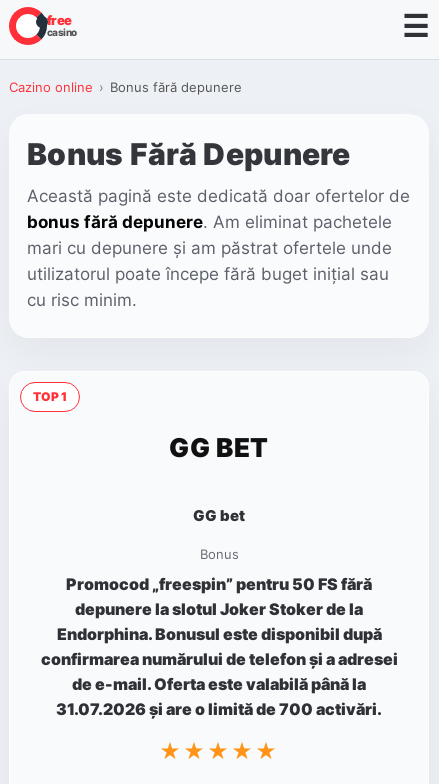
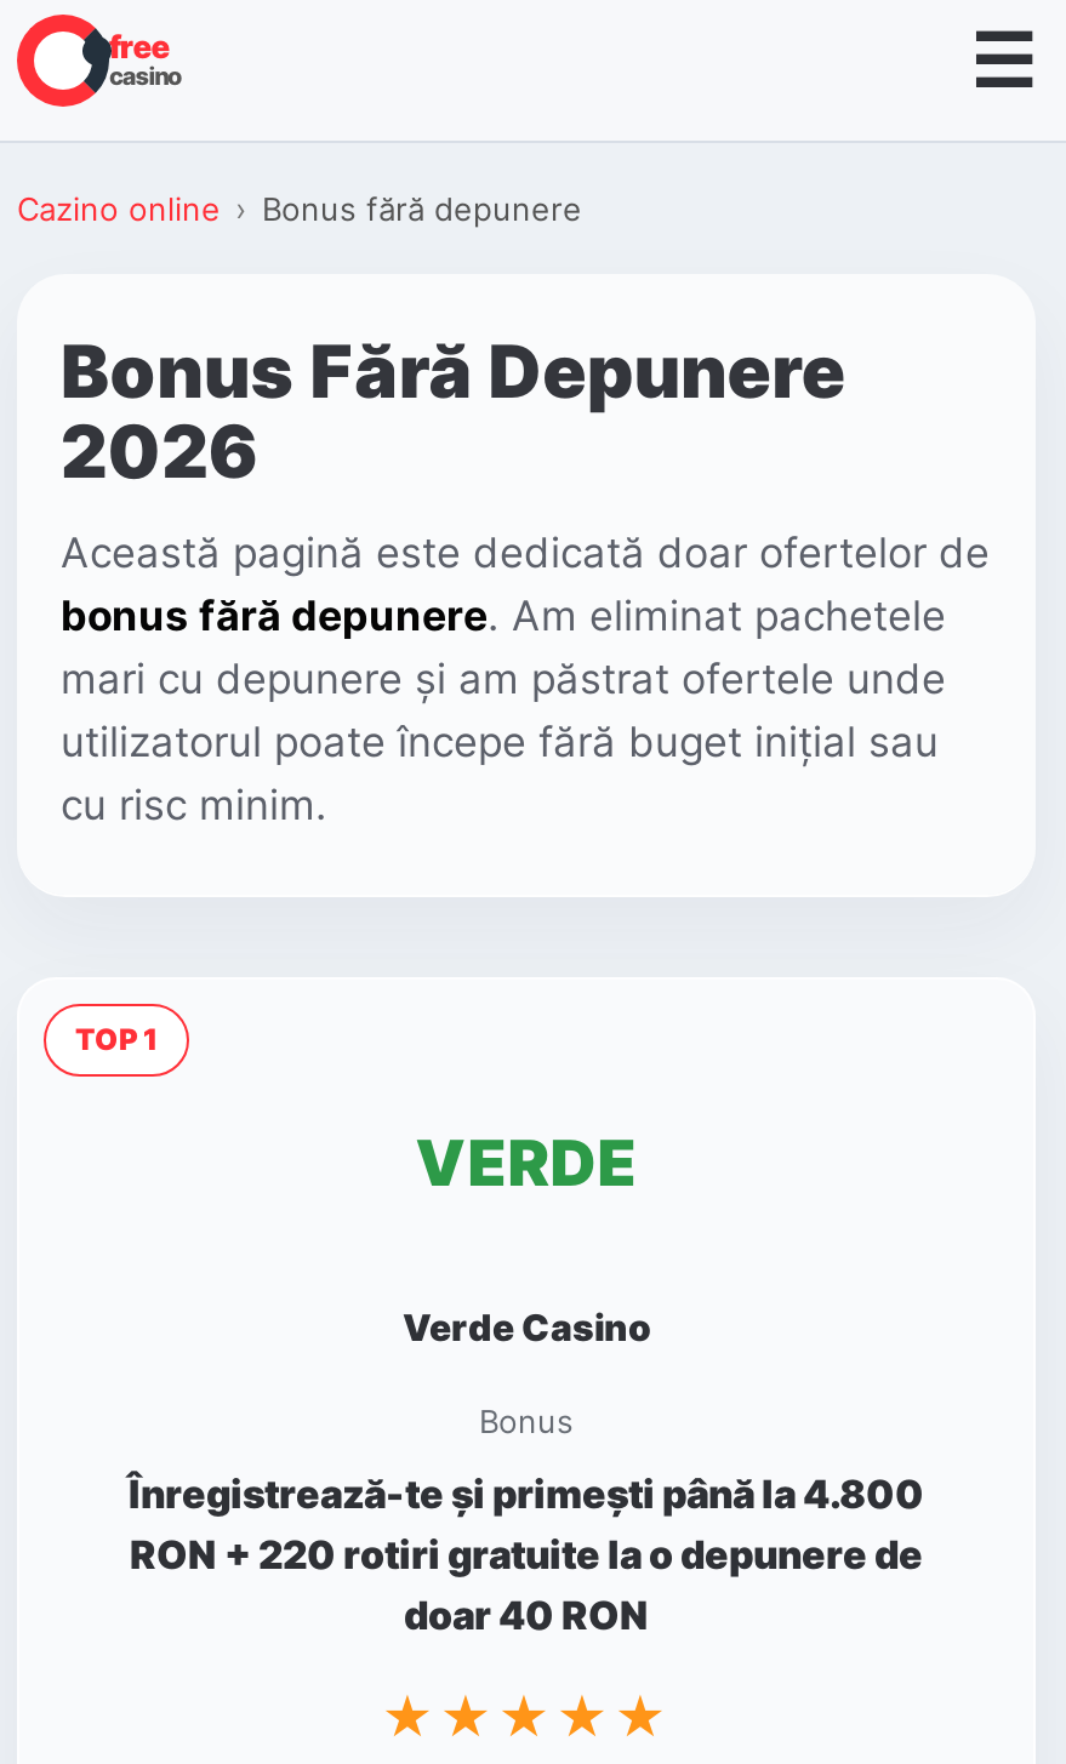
+ 2026

moved down: Această pagină este dedicată doar ofertelor de | bonus fără depunere. Am eliminat pachetele | mari cu depunere și am păstrat ofertele unde | utilizatorul poate începe fără buget inițial sau | cu risc minim. | TOP 1

- GG BET
+ VERDE

- GG bet
+ Verde Casino

moved down: Bonus

- Promocod „freespin” pentru 50 FS fără
- depunere la slotul Joker Stoker de la
- Endorphina. Bonusul este disponibil după
- confirmarea numărului de telefon și a adresei
- de e-mail. Oferta este valabilă până la
- 31.07.2026 și are o limită de 700 activări.
+ Înregistrează-te și primești până la 4.800
+ RON + 220 rotiri gratuite la o depunere de
+ doar 40 RON
